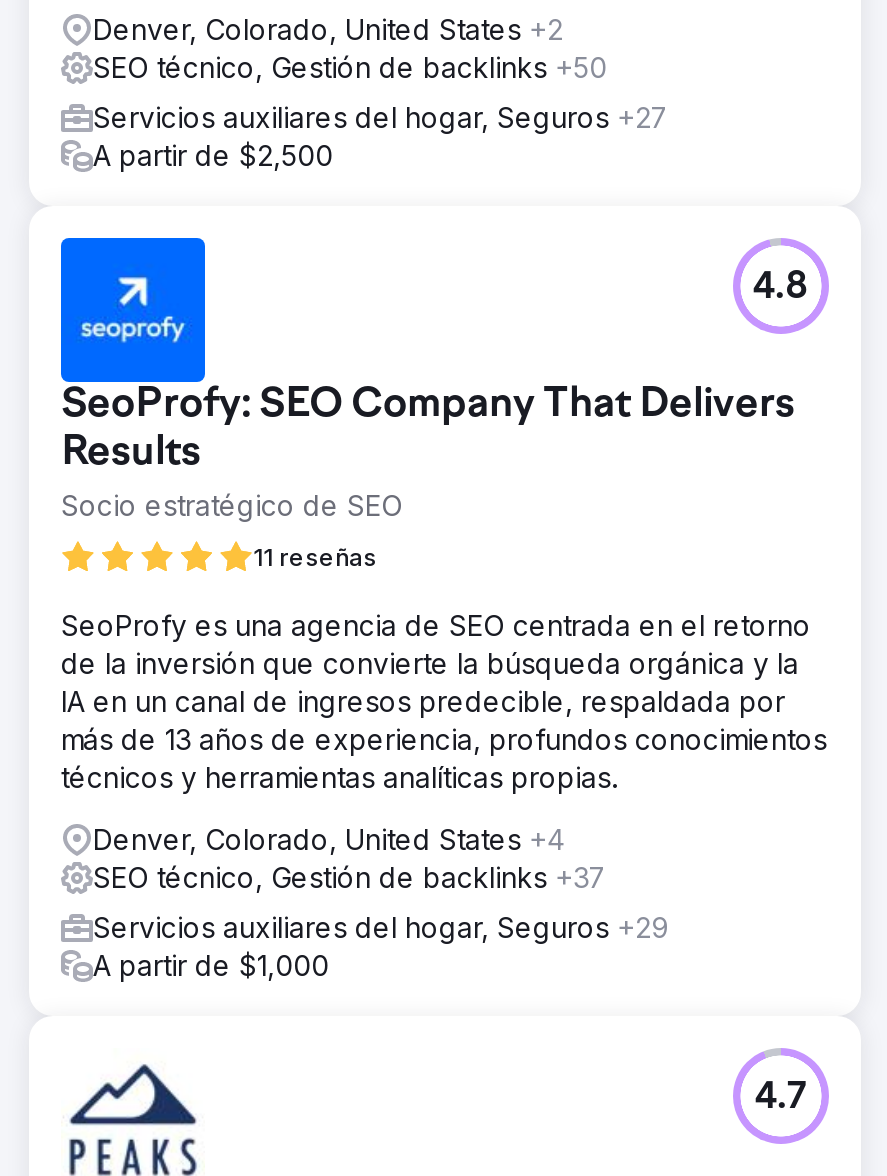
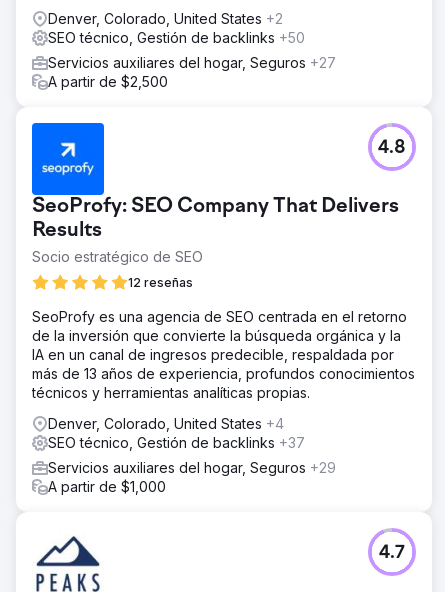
- 11 reseñas
+ 12 reseñas
